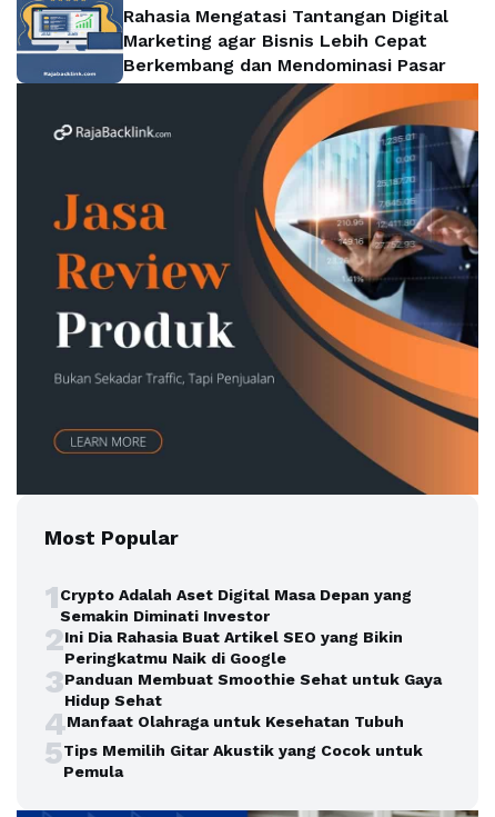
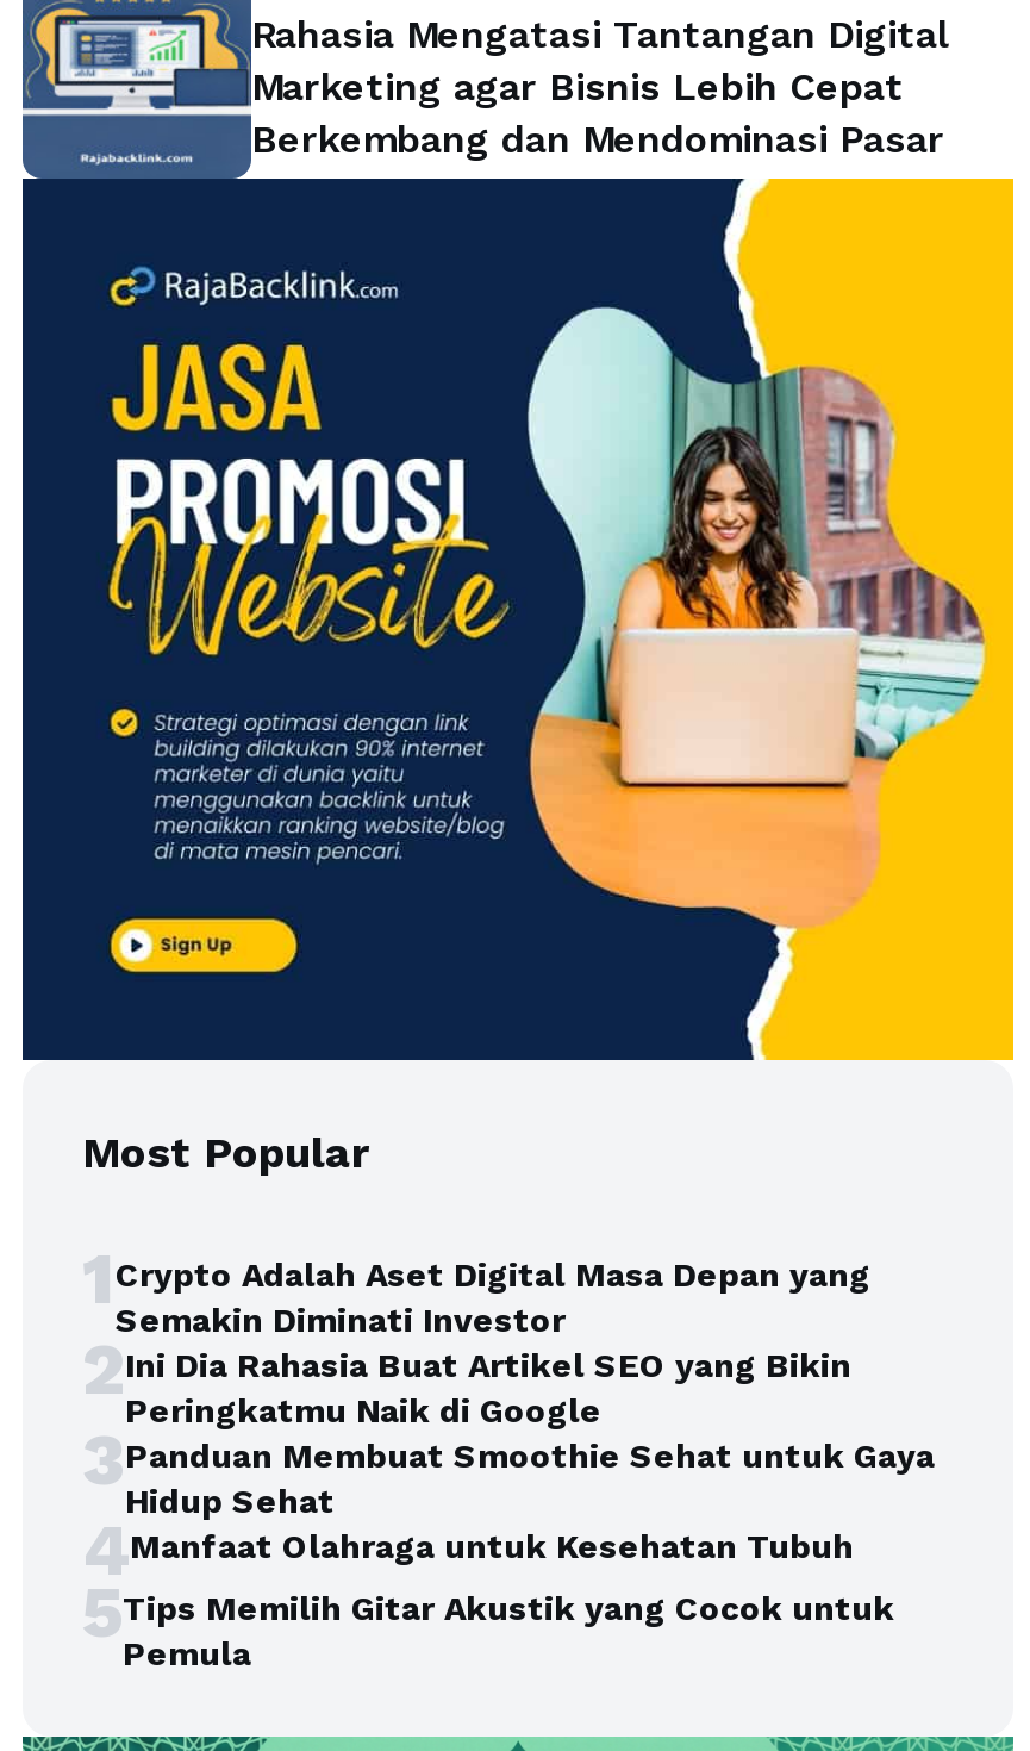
- [image]
+ [image]
